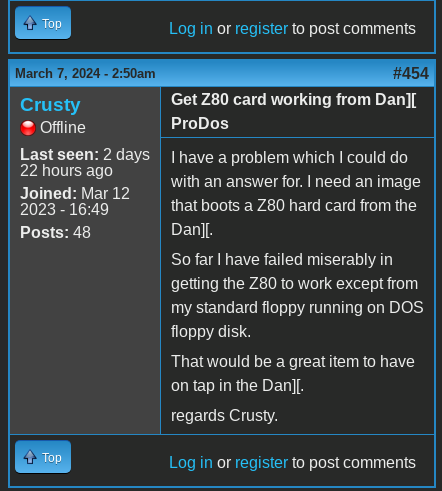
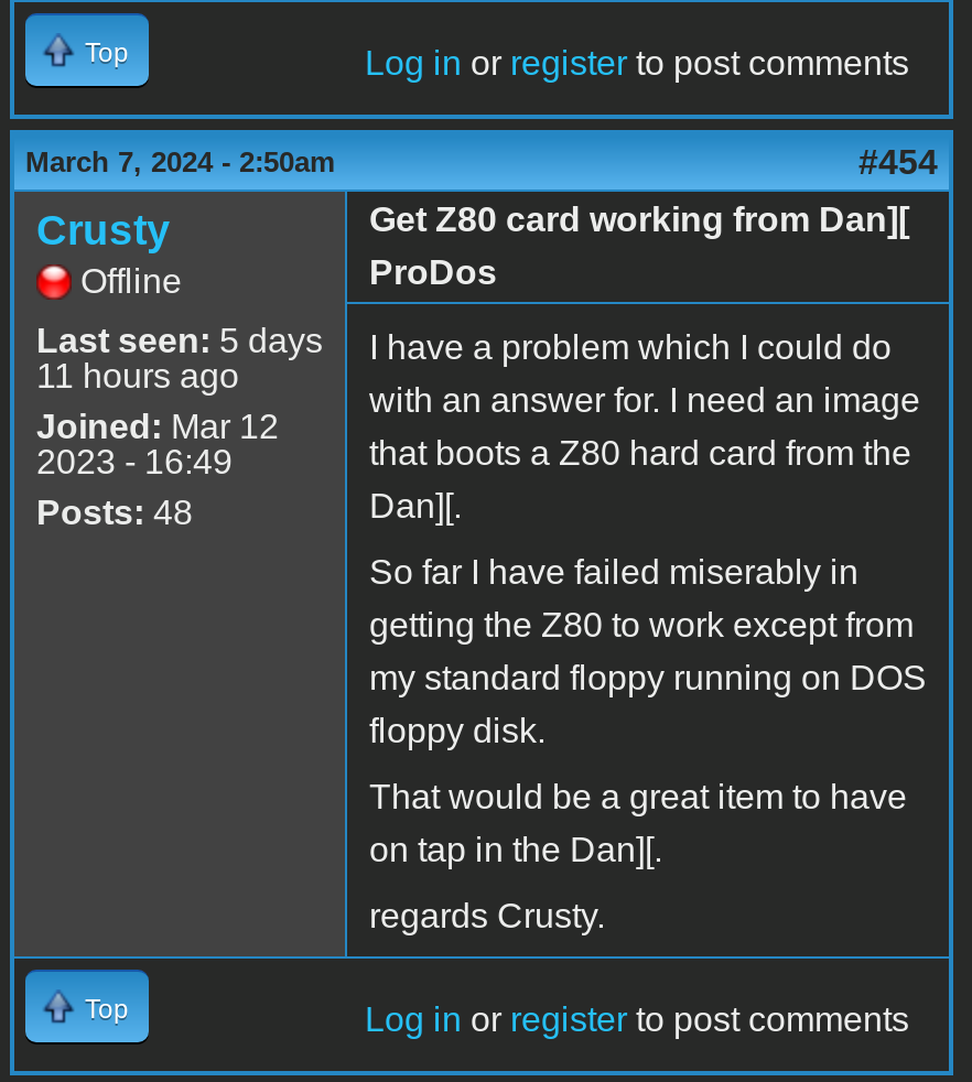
- Last seen: 2 days
+ Last seen: 5 days

- 22 hours ago
+ 11 hours ago
